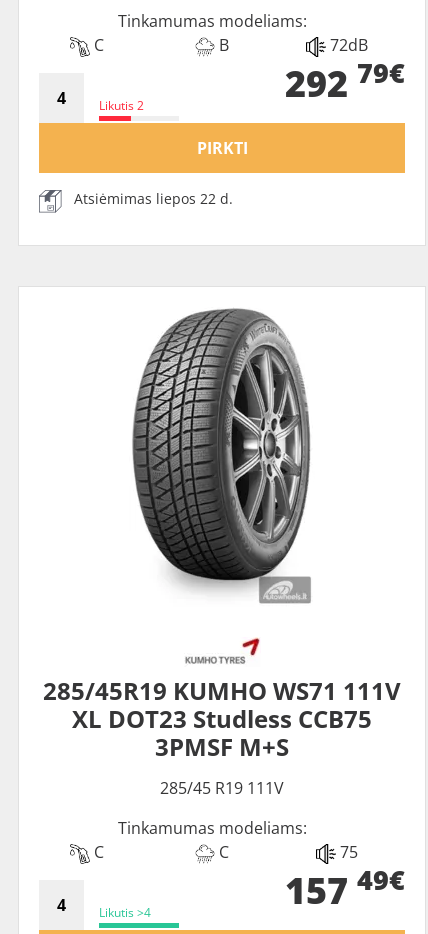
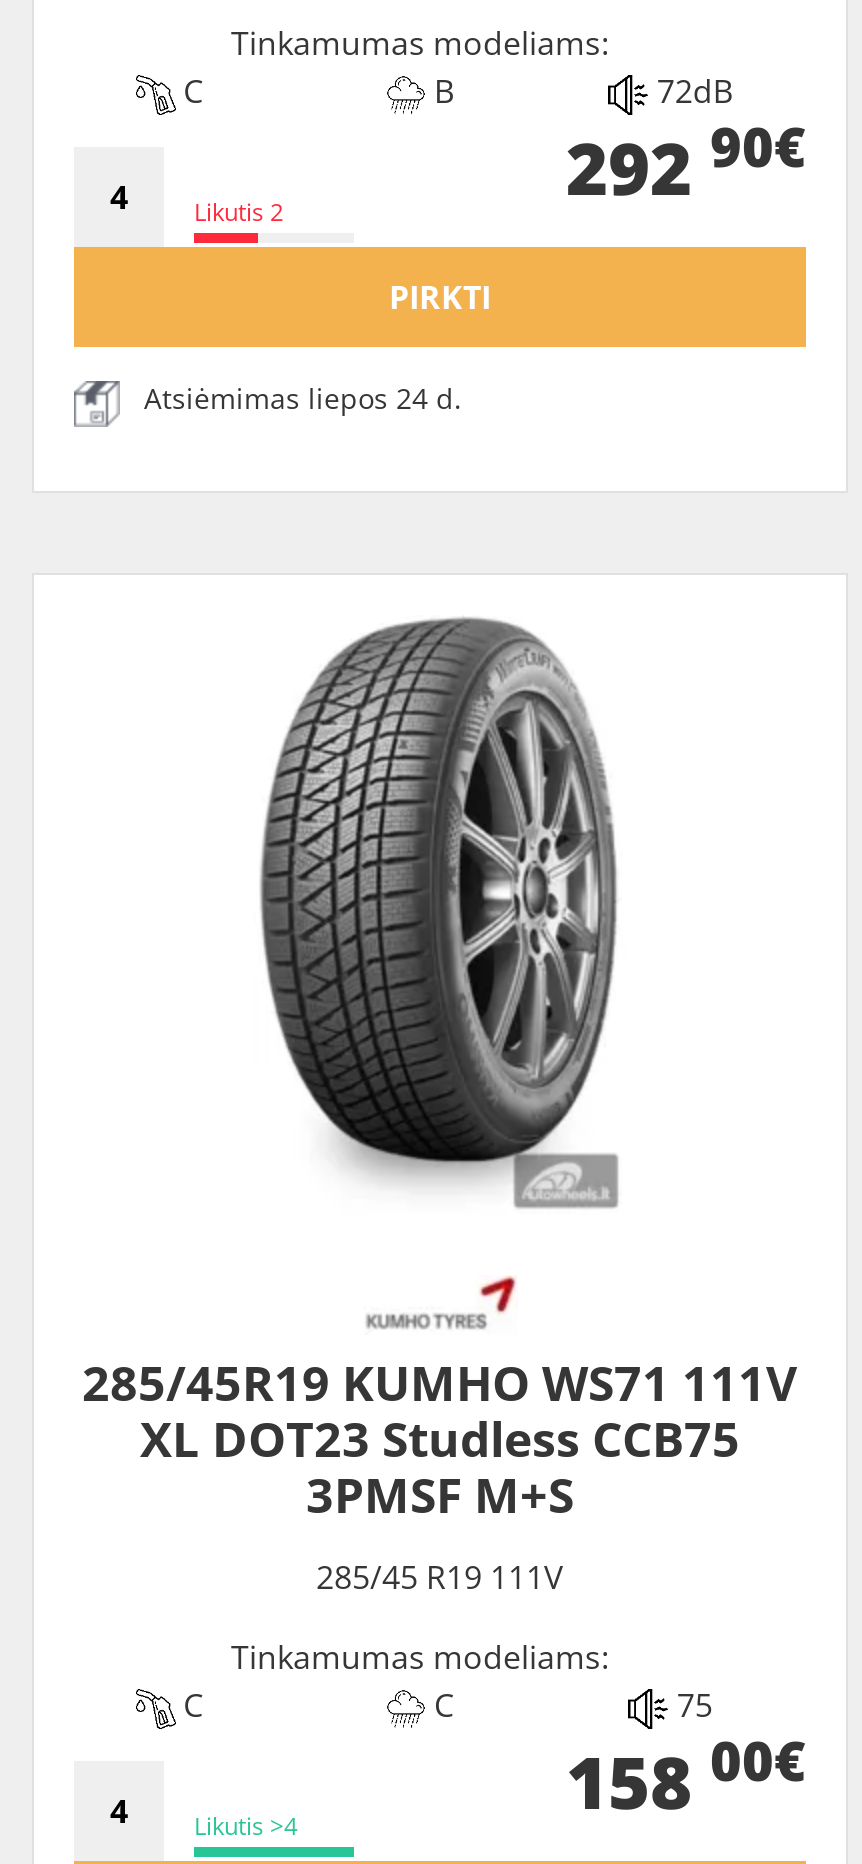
- 292 79€
+ 292 90€

- Atsiėmimas liepos 22 d.
+ Atsiėmimas liepos 24 d.

- 157 49€
+ 158 00€
